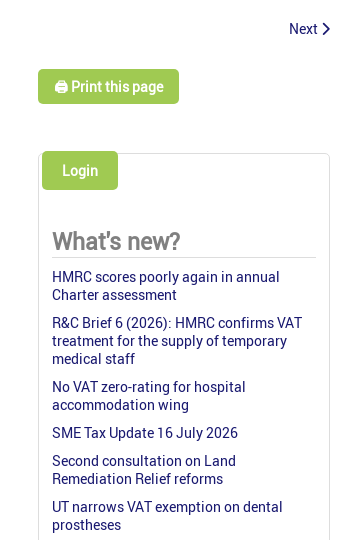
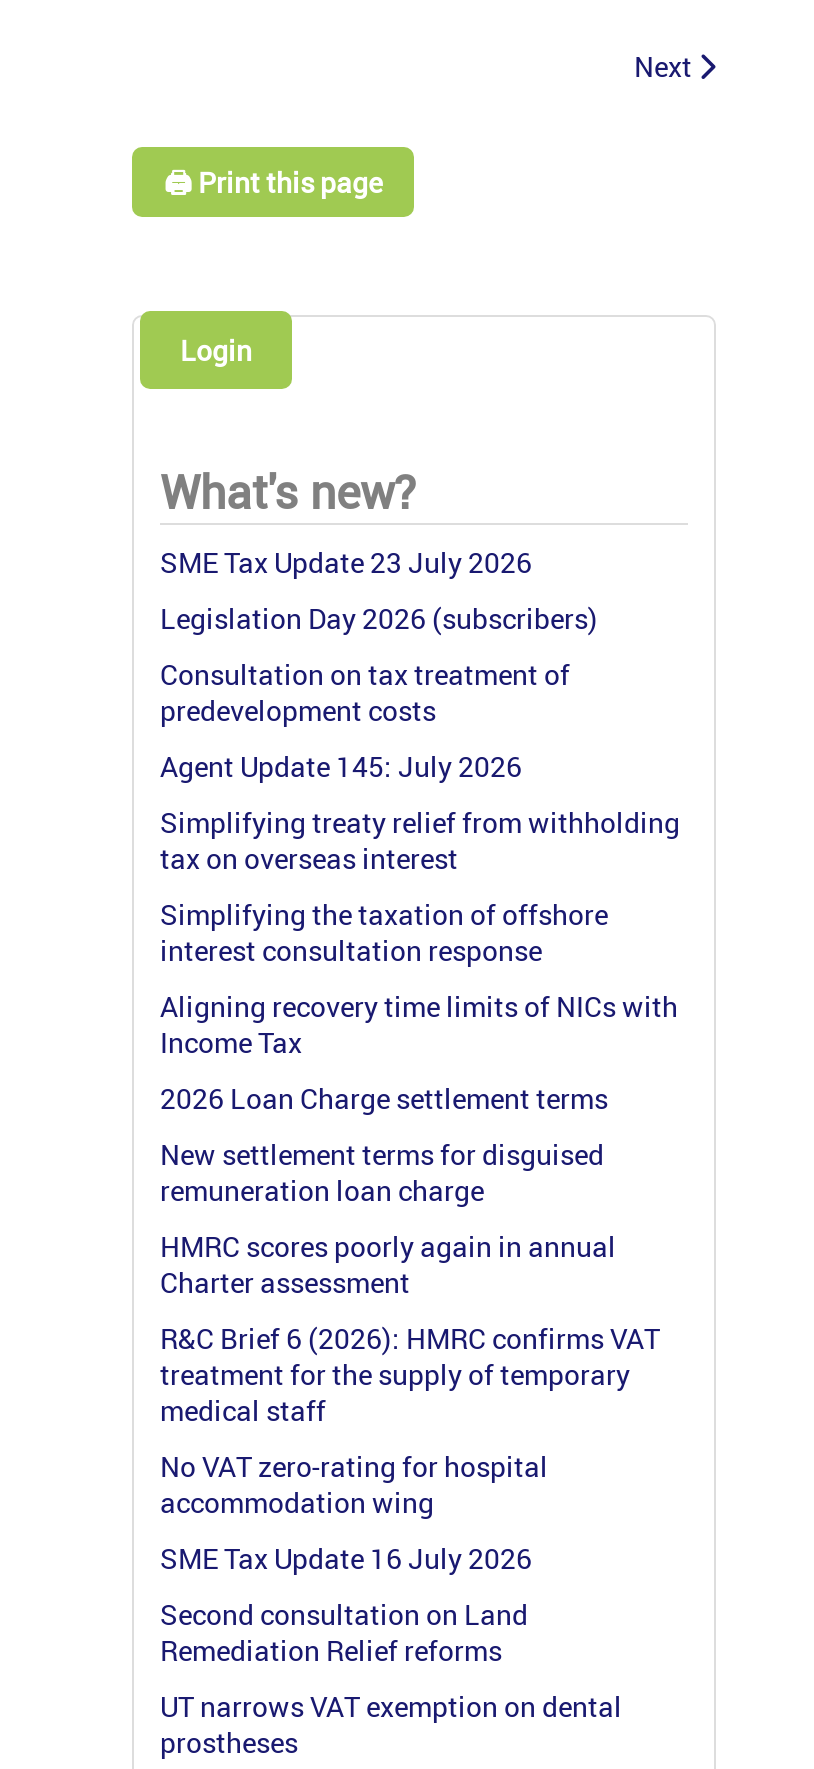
+ SME Tax Update 23 July 2026
+ Legislation Day 2026 (subscribers)
+ Consultation on tax treatment of
+ predevelopment costs
+ Agent Update 145: July 2026
+ Simplifying treaty relief from withholding
+ tax on overseas interest
+ Simplifying the taxation of offshore
+ interest consultation response
+ Aligning recovery time limits of NICs with
+ Income Tax
+ 2026 Loan Charge settlement terms
+ New settlement terms for disguised
+ remuneration loan charge
